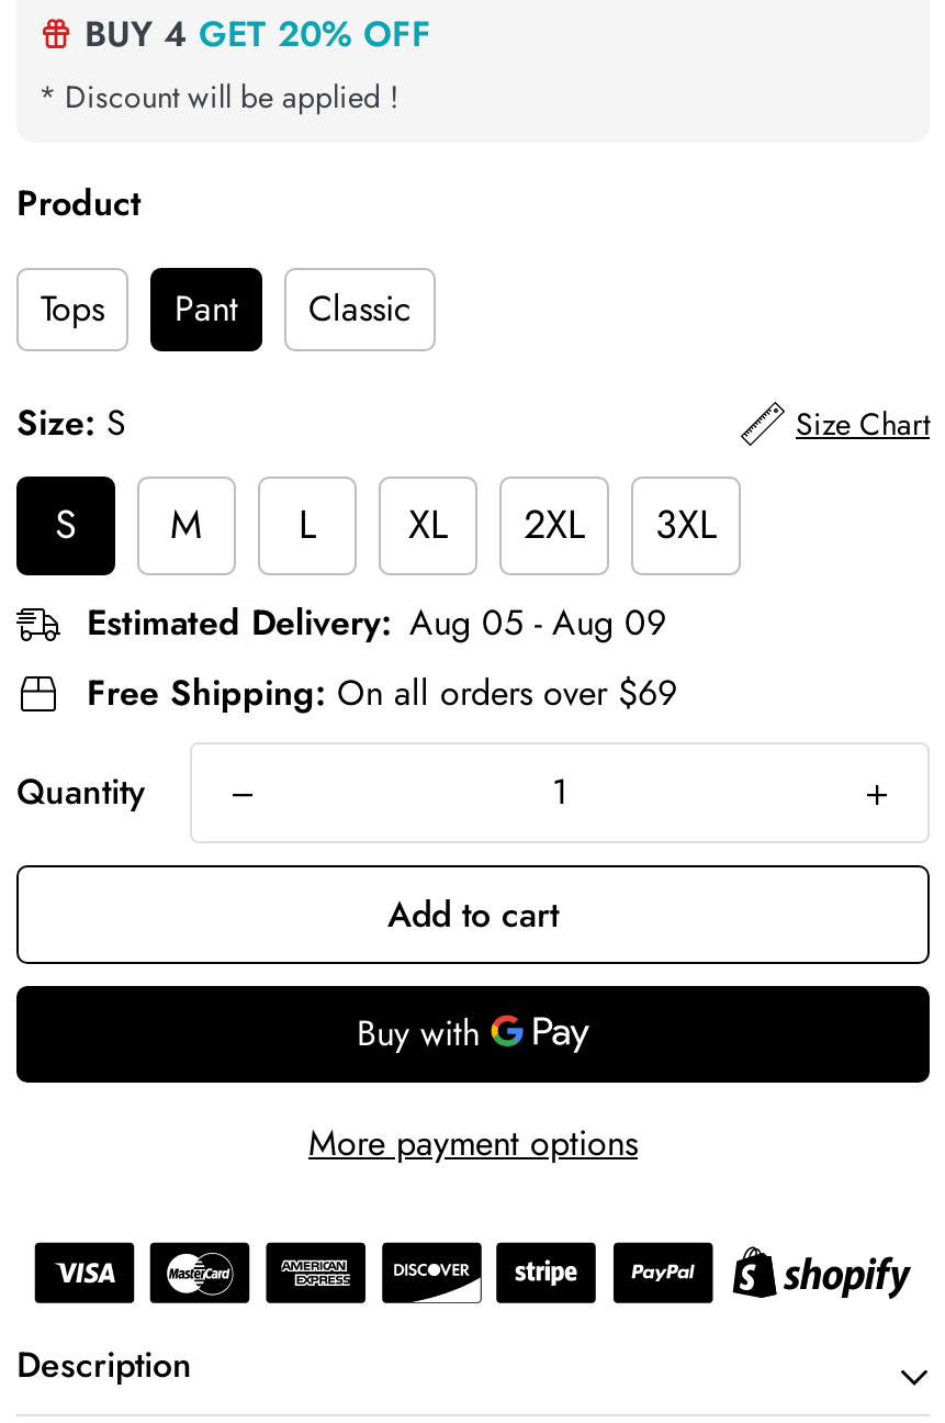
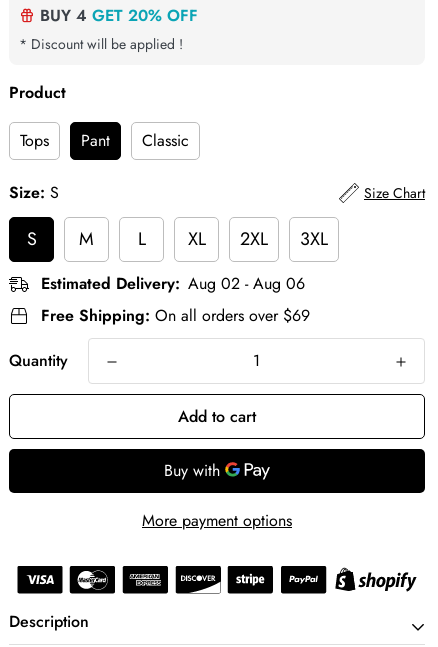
- Estimated Delivery: Aug 05 - Aug 09
+ Estimated Delivery: Aug 02 - Aug 06
